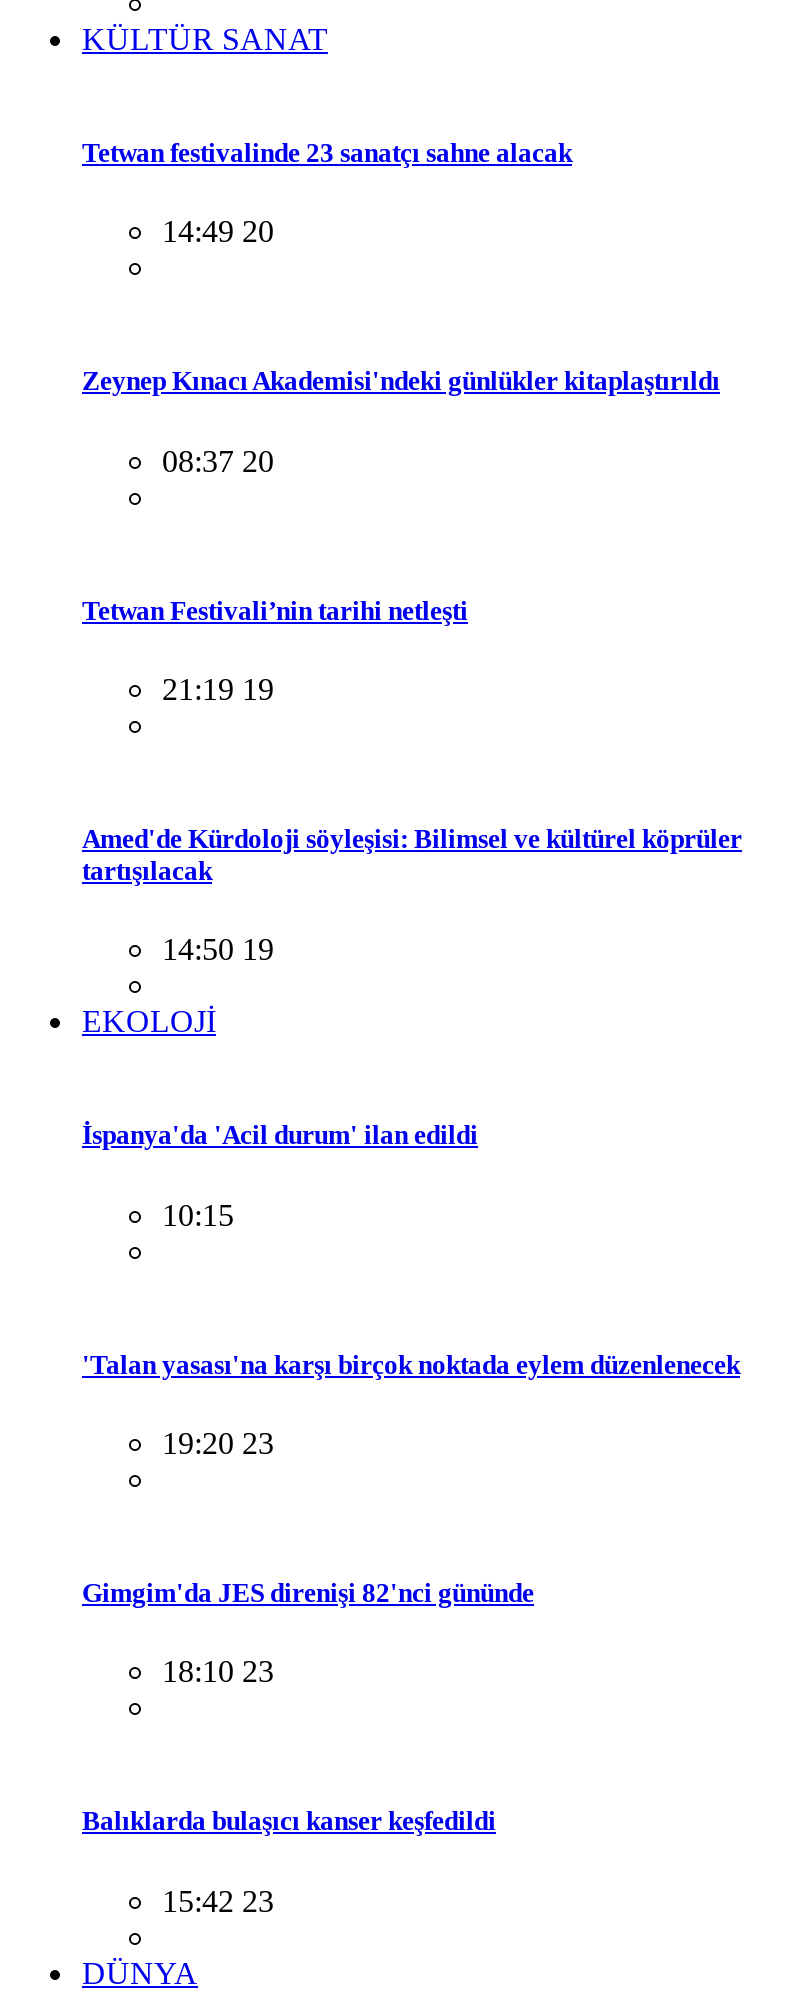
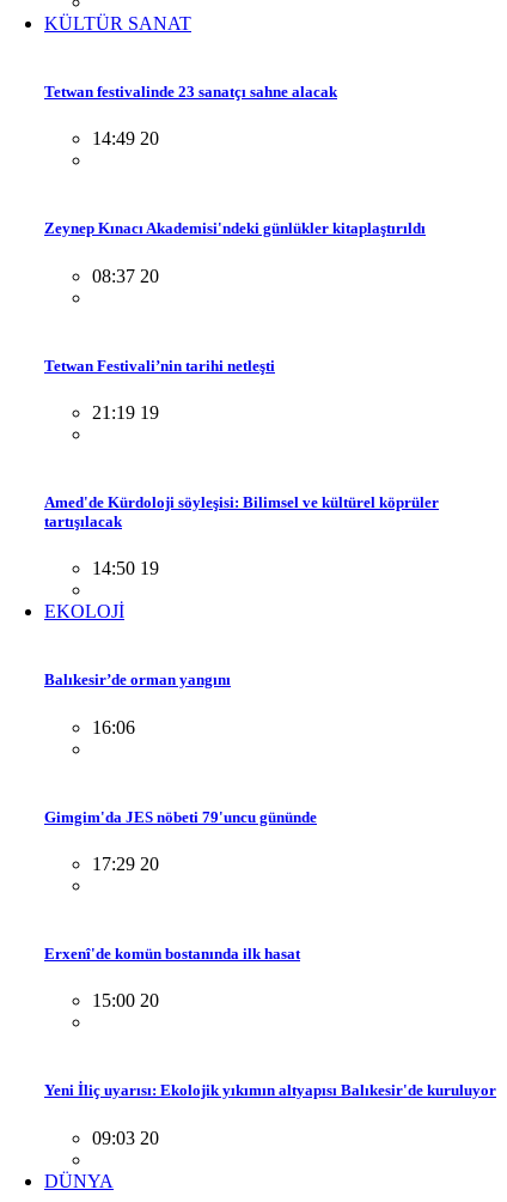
- İspanya'da 'Acil durum' ilan edildi
+ Balıkesir’de orman yangını

- 10:15
+ 16:06

- 'Talan yasası'na karşı birçok noktada eylem düzenlenecek
+ Gimgim'da JES nöbeti 79'uncu gününde

- 19:20 23
+ 17:29 20

- Gimgim'da JES direnişi 82'nci gününde
+ Erxenî'de komün bostanında ilk hasat

- 18:10 23
+ 15:00 20

- Balıklarda bulaşıcı kanser keşfedildi
+ Yeni İliç uyarısı: Ekolojik yıkımın altyapısı Balıkesir'de kuruluyor

- 15:42 23
+ 09:03 20
